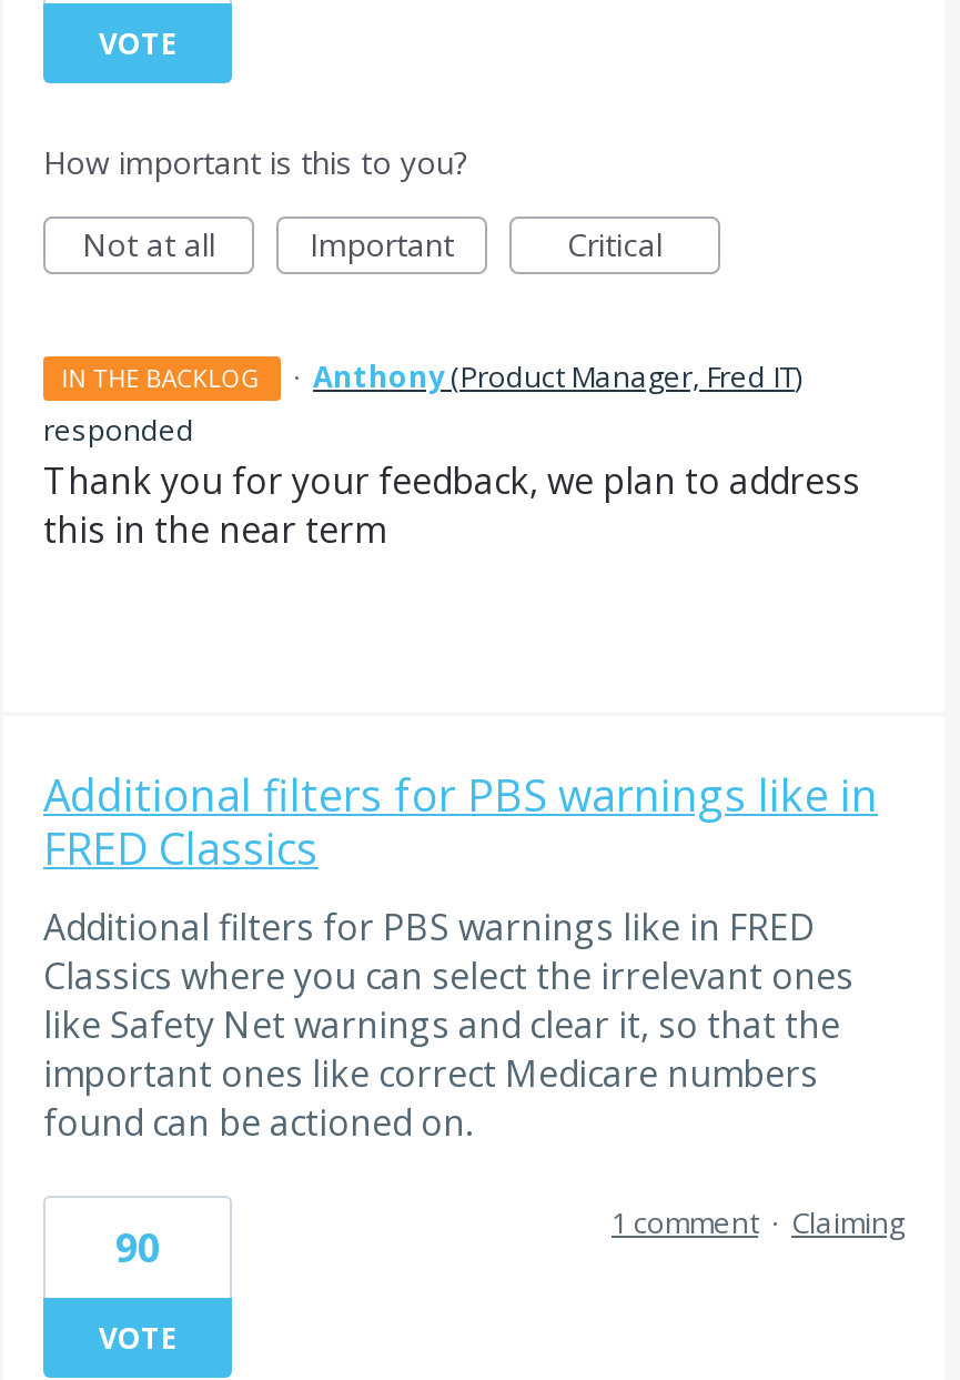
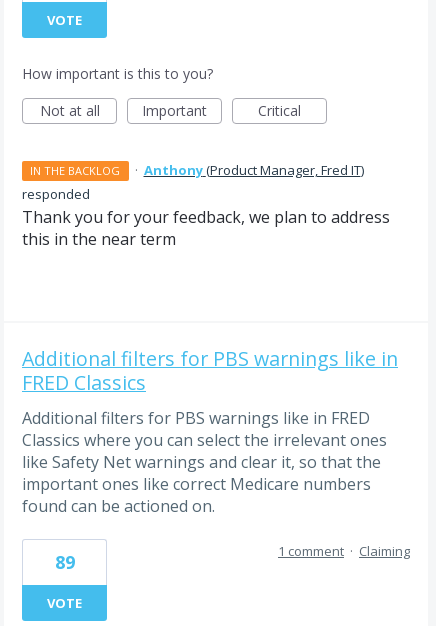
- 90
+ 89
